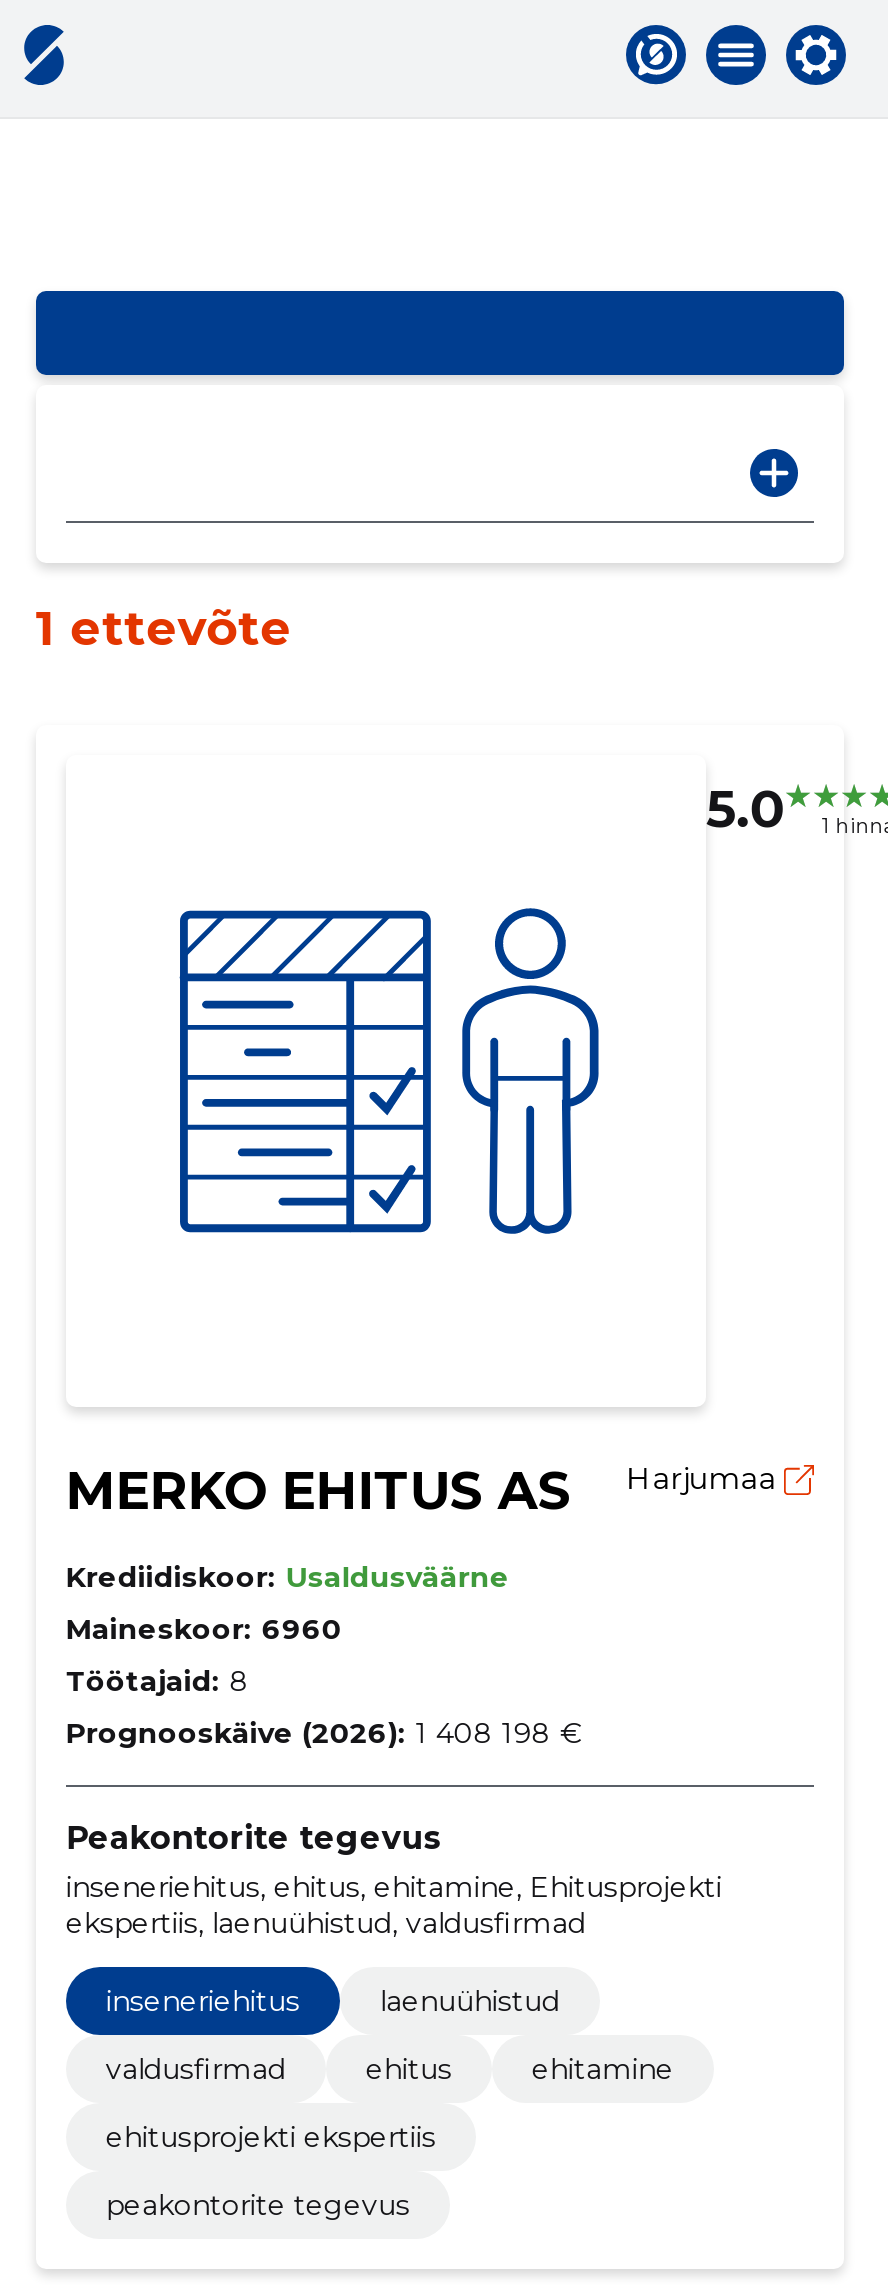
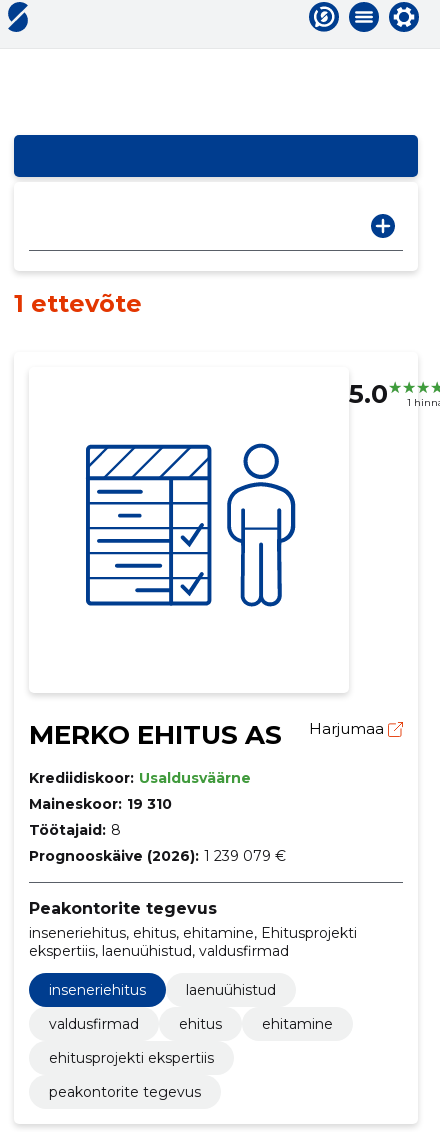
- Maineskoor: 6960
+ Maineskoor: 19 310

- Prognooskäive (2026): 1 408 198 €
+ Prognooskäive (2026): 1 239 079 €
